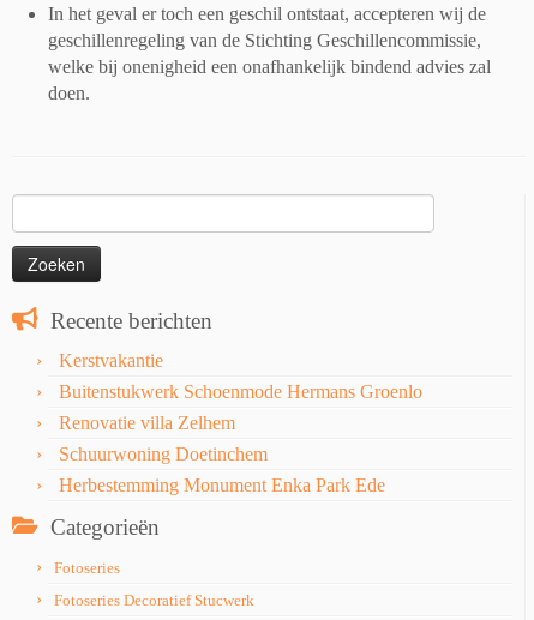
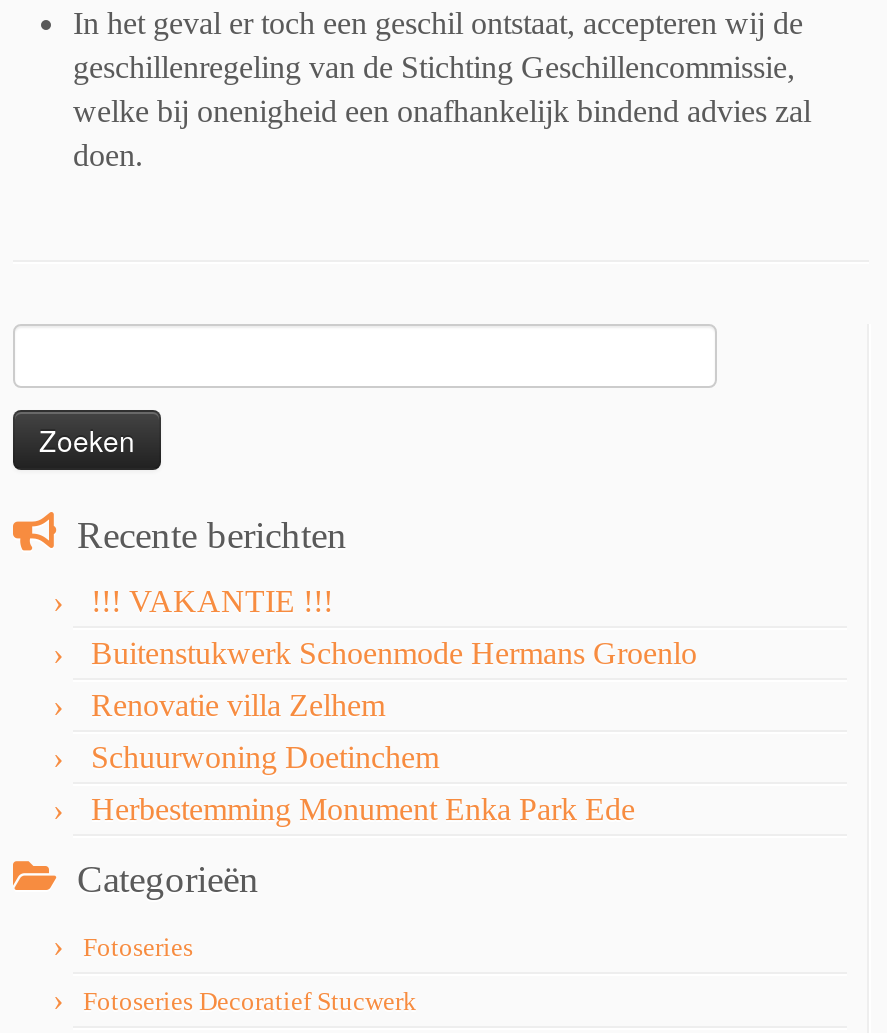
- Kerstvakantie
+ !!! VAKANTIE !!!
